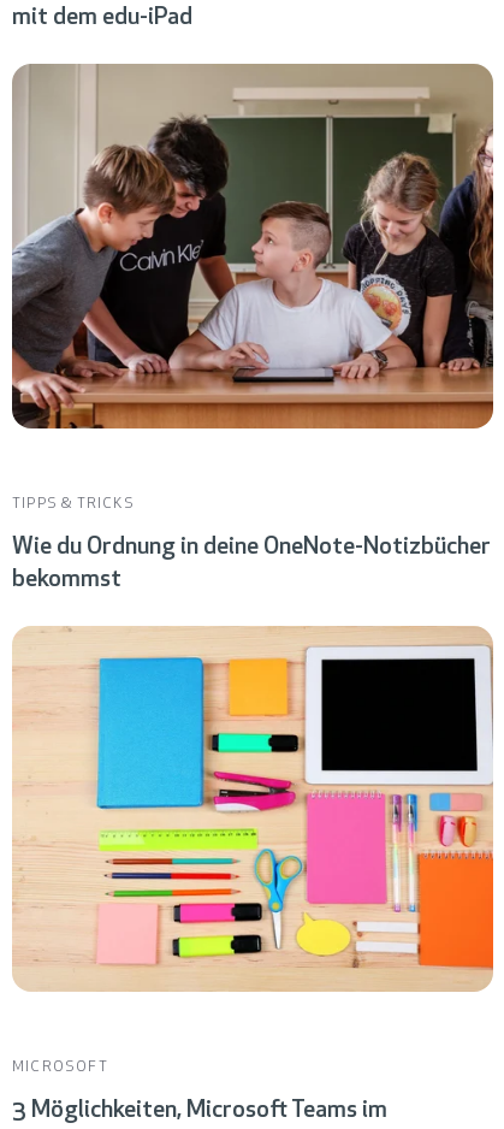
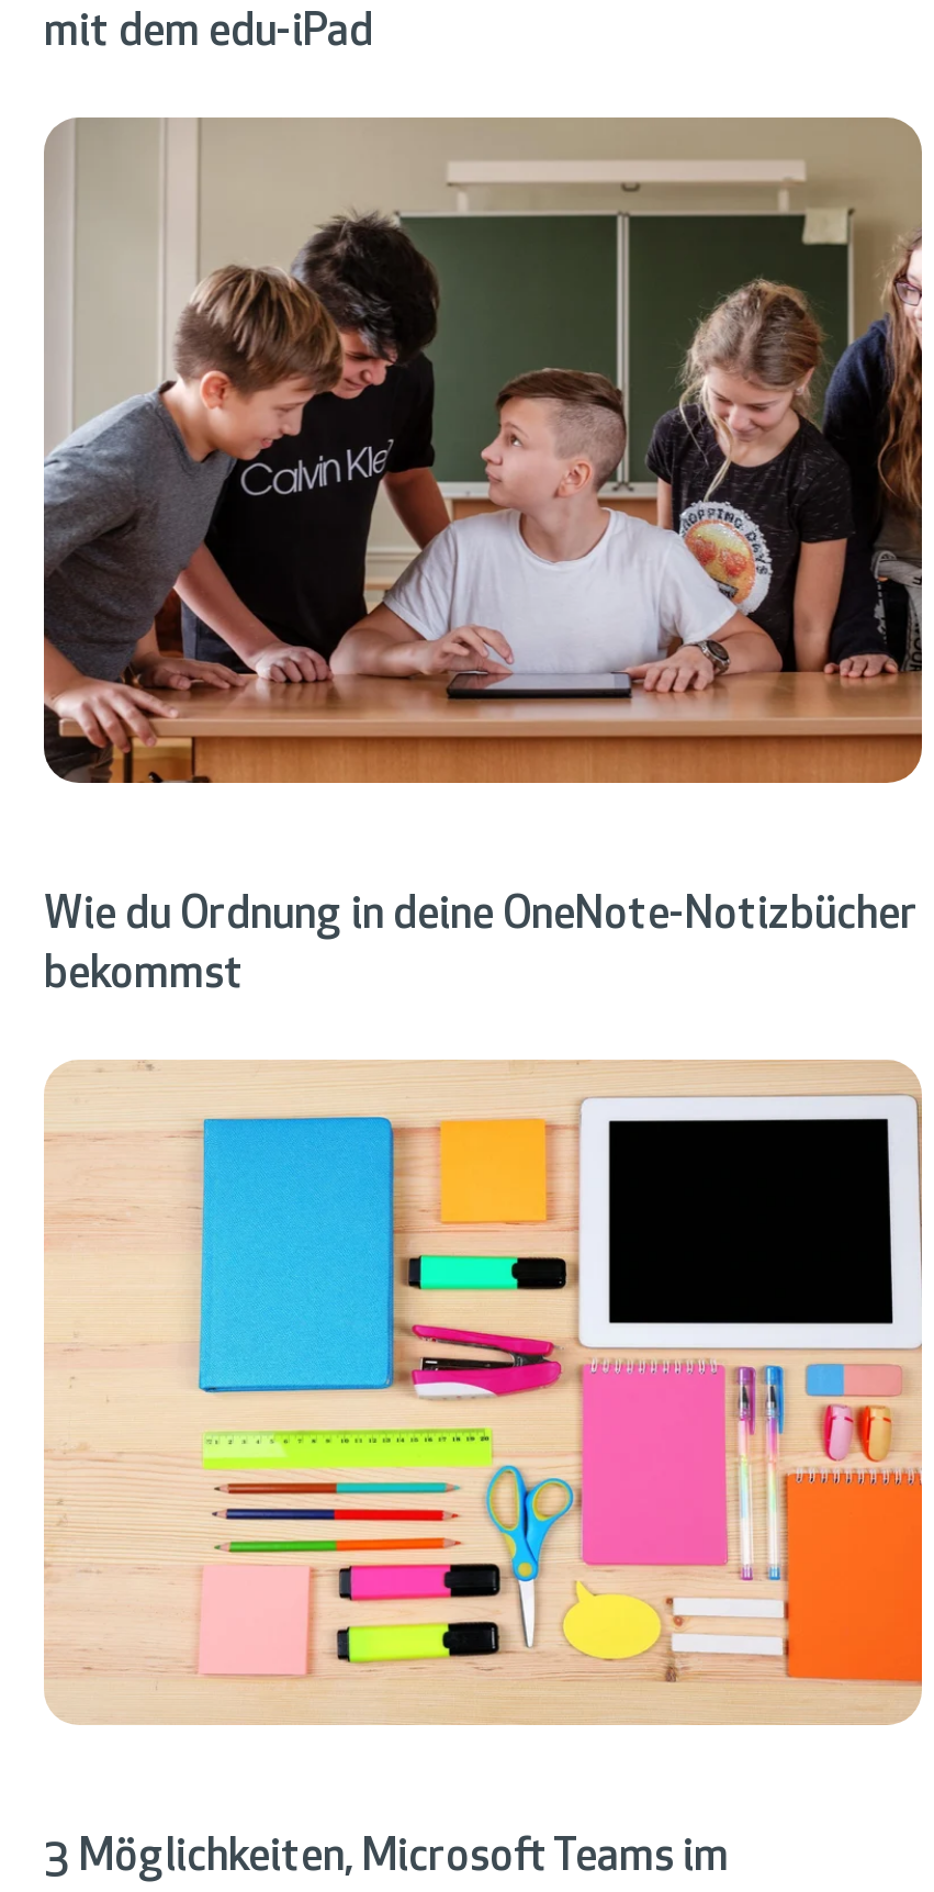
- TIPPS & TRICKS

- MICROSOFT
